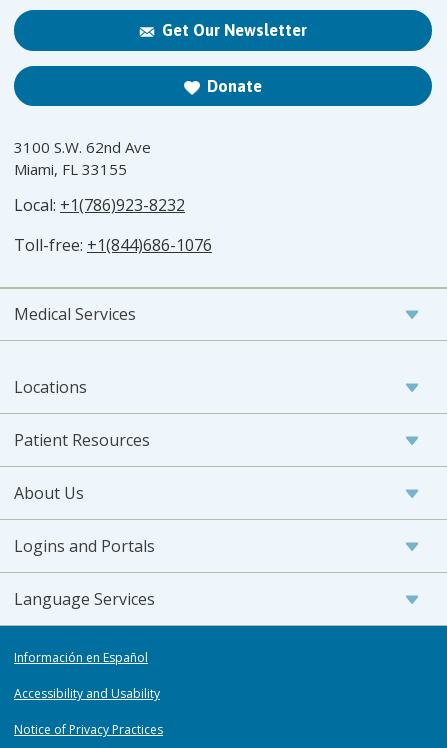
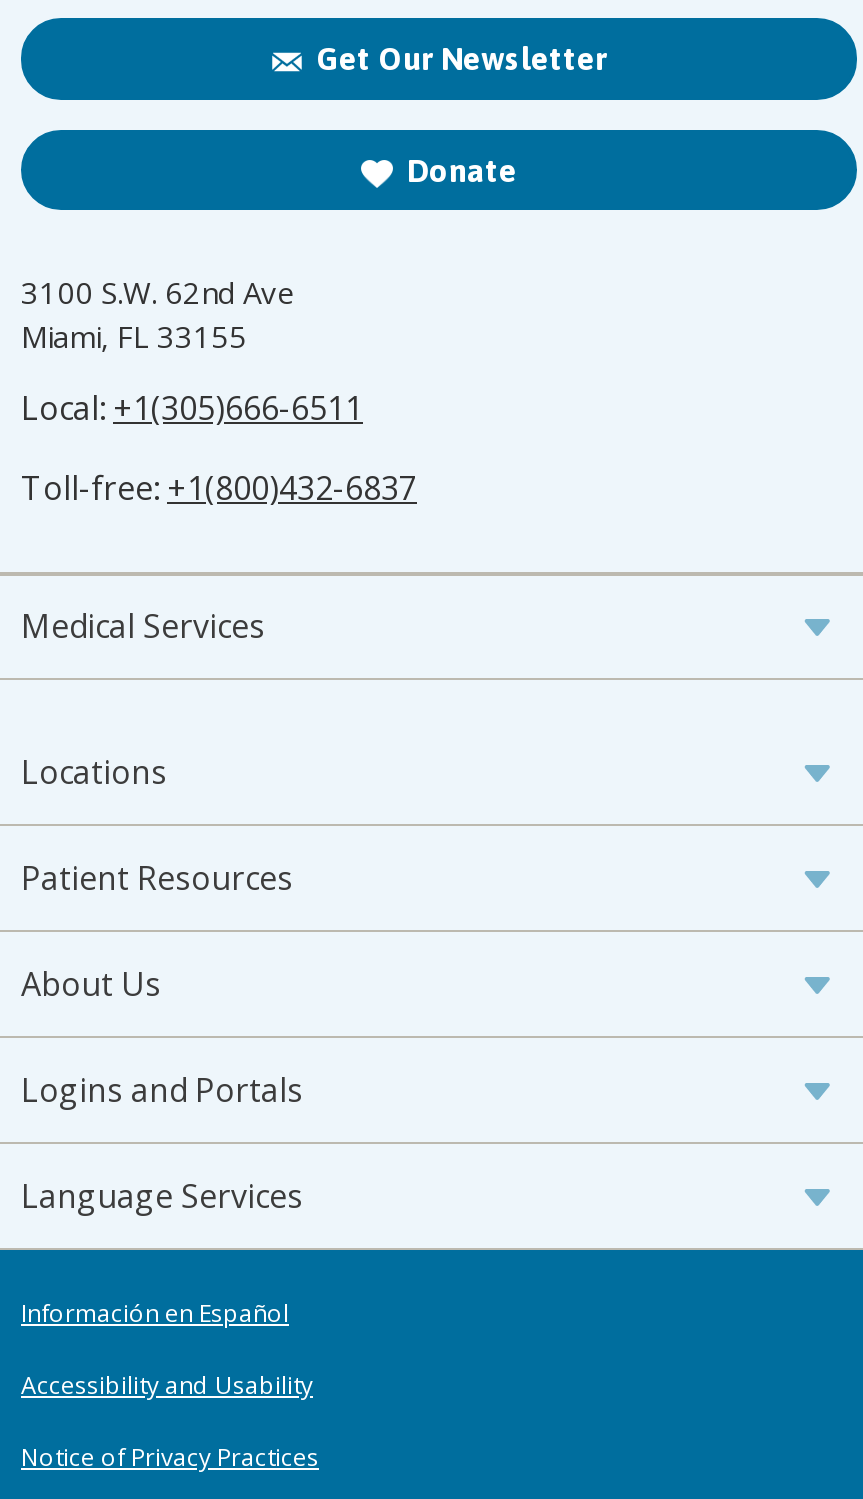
- Local: +1(786)923-8232
+ Local: +1(305)666-6511

- Toll-free: +1(844)686-1076
+ Toll-free: +1(800)432-6837
